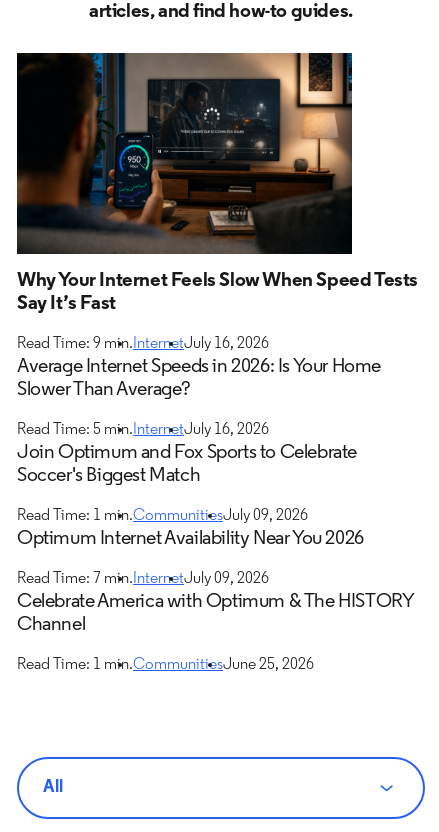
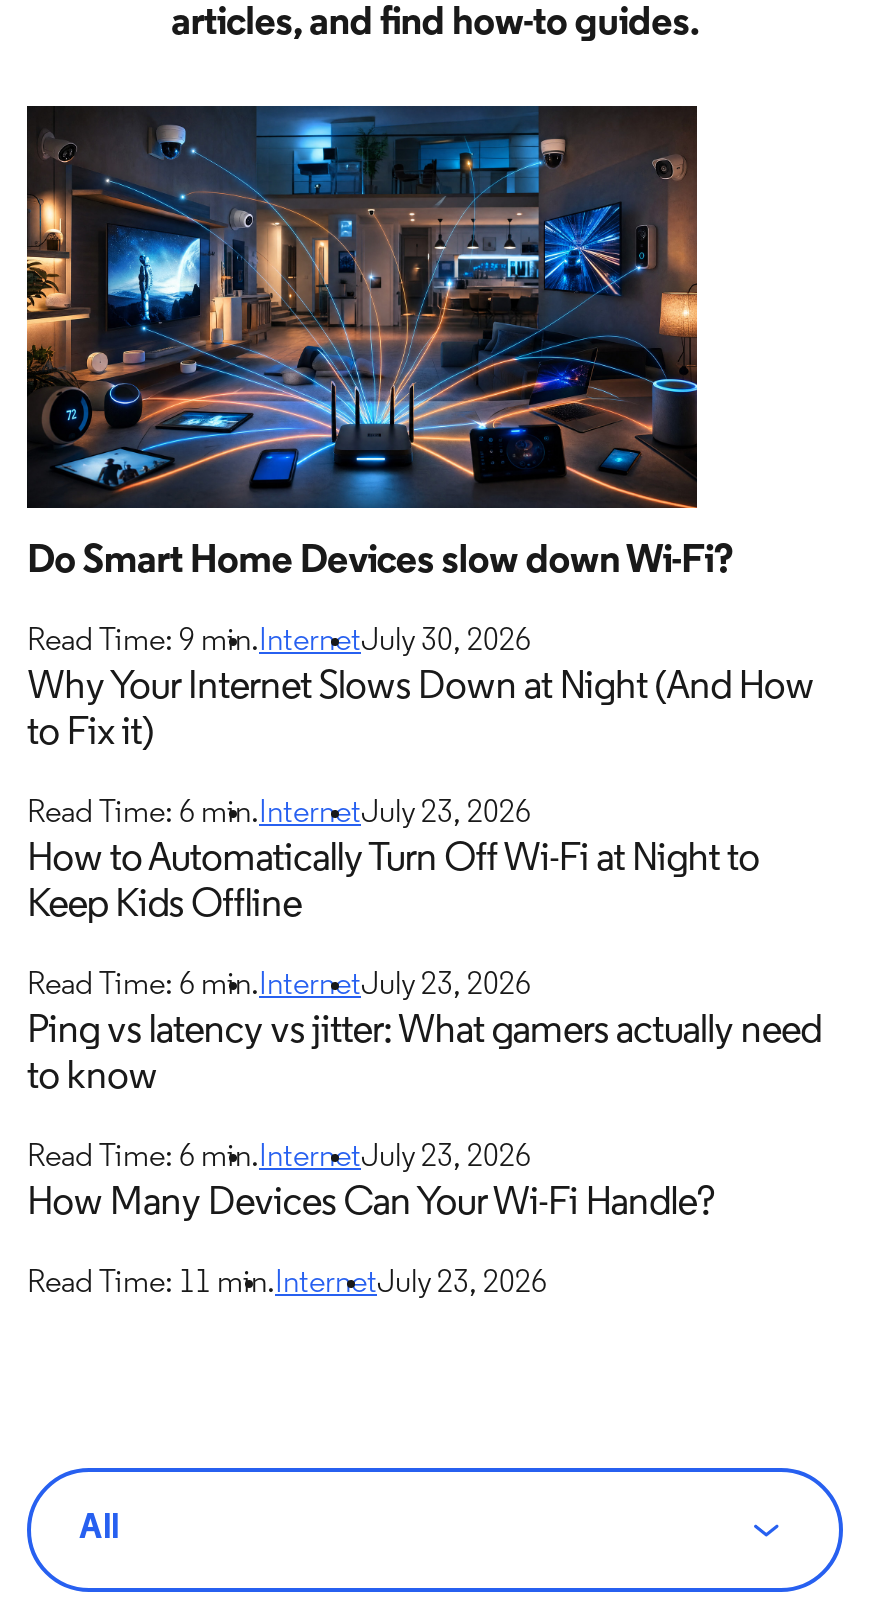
- [image]
- Why Your Internet Feels Slow When Speed Tests
- Say It’s Fast
+ [image]
+ Do Smart Home Devices slow down Wi-Fi?

- Read Time: 9 min.InternetJuly 16, 2026
- Average Internet Speeds in 2026: Is Your Home
- Slower Than Average?
+ Read Time: 9 min.InternetJuly 30, 2026
+ Why Your Internet Slows Down at Night (And How
+ to Fix it)

- Read Time: 5 min.InternetJuly 16, 2026
- Join Optimum and Fox Sports to Celebrate
- Soccer's Biggest Match
+ Read Time: 6 min.InternetJuly 23, 2026
+ How to Automatically Turn Off Wi-Fi at Night to
+ Keep Kids Offline

- Read Time: 1 min.CommunitiesJuly 09, 2026
- Optimum Internet Availability Near You 2026
+ Read Time: 6 min.InternetJuly 23, 2026
+ Ping vs latency vs jitter: What gamers actually need
+ to know

- Read Time: 7 min. InternetJuly 09, 2026
- Celebrate America with Optimum & The HISTORY
- Channel
+ Read Time: 6 min.InternetJuly 23, 2026
+ How Many Devices Can Your Wi-Fi Handle?

- Read Time: 1 min.CommunitiesJune 25, 2026
+ Read Time: 11 min.InternetJuly 23, 2026
